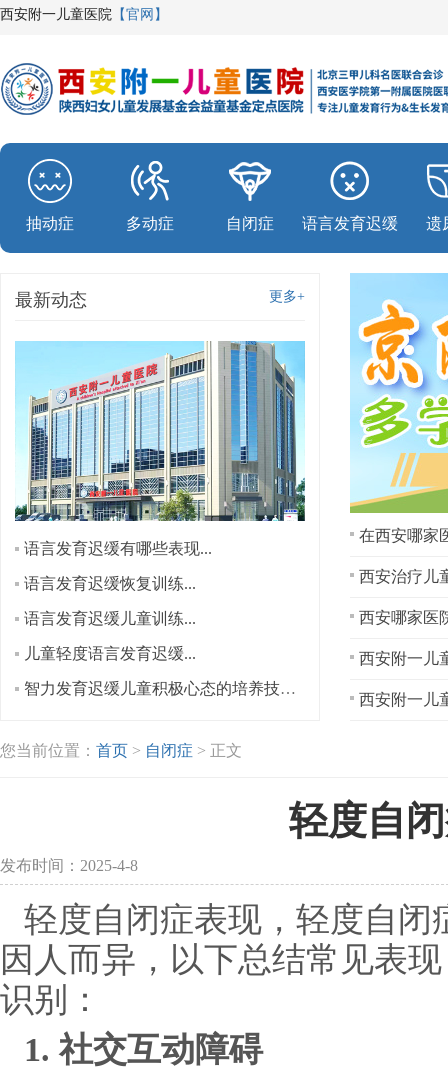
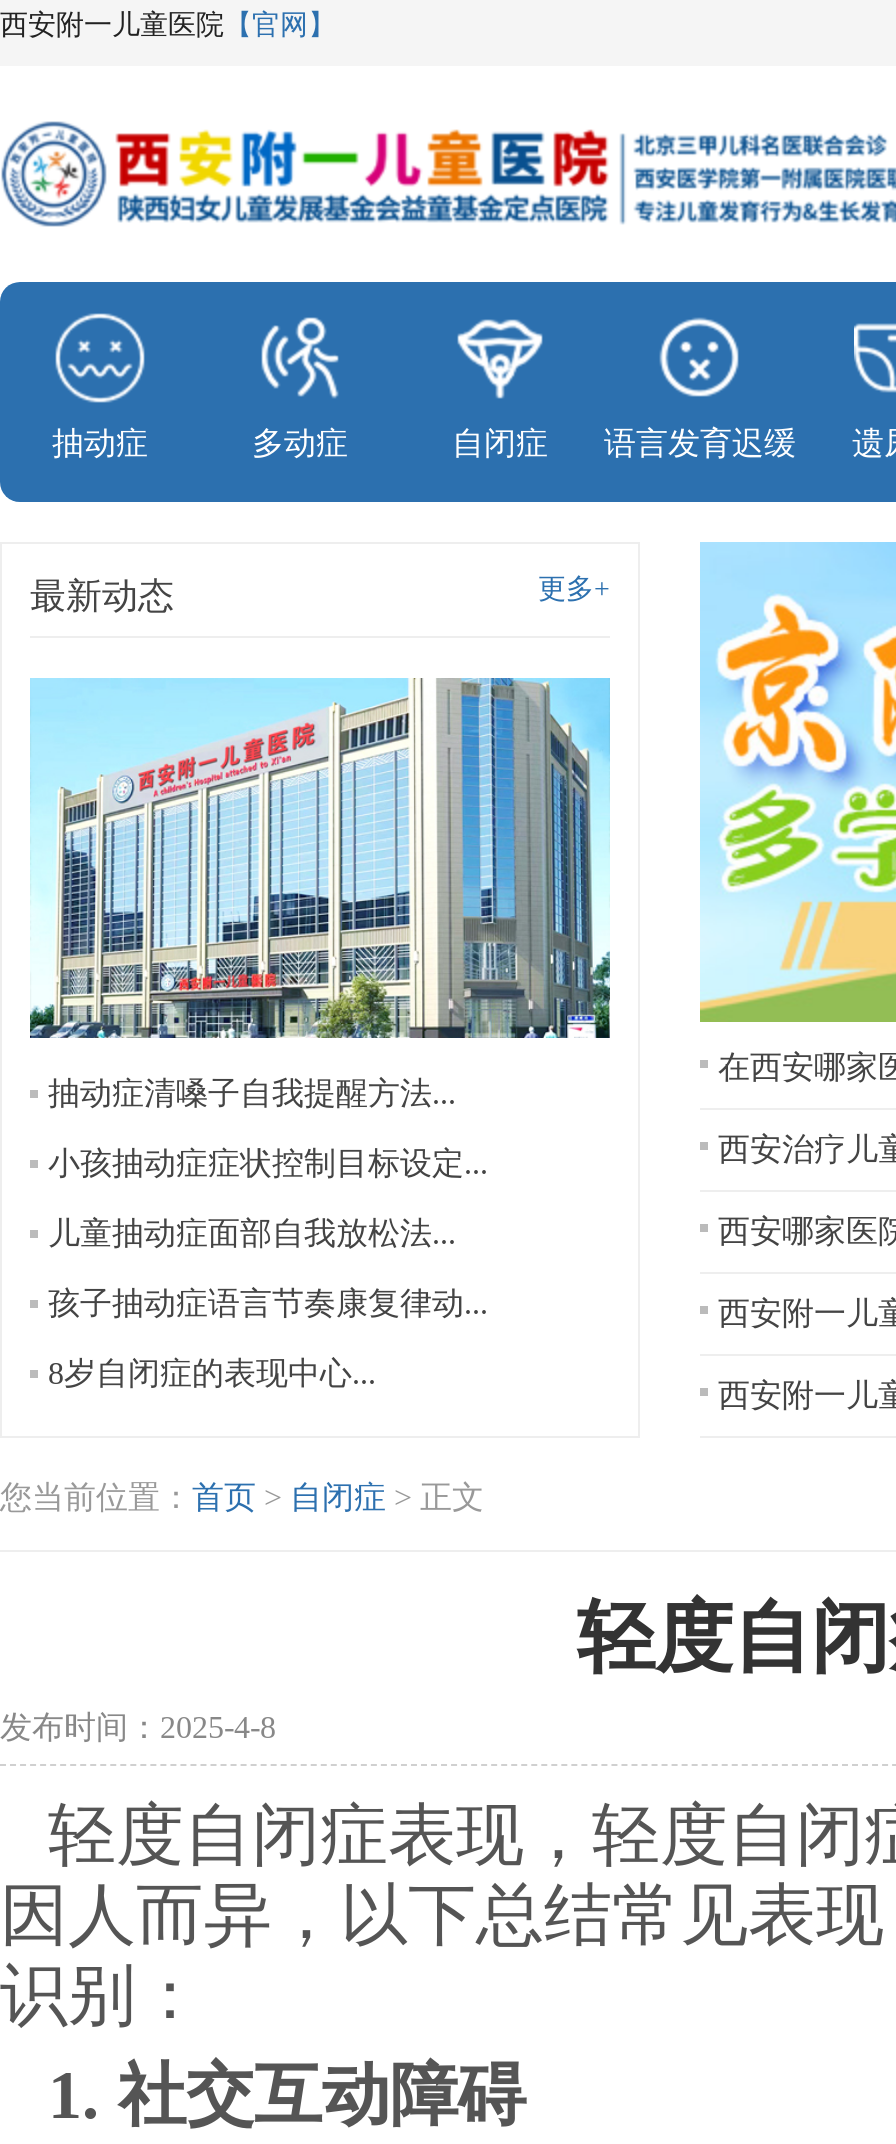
- 语言发育迟缓有哪些表现...
+ 抽动症清嗓子自我提醒方法...

- 语言发育迟缓恢复训练...
+ 小孩抽动症症状控制目标设定...

- 语言发育迟缓儿童训练...
+ 儿童抽动症面部自我放松法...

- 儿童轻度语言发育迟缓...
+ 孩子抽动症语言节奏康复律动...

- 智力发育迟缓儿童积极心态的培养技巧...
+ 8岁自闭症的表现中心...
